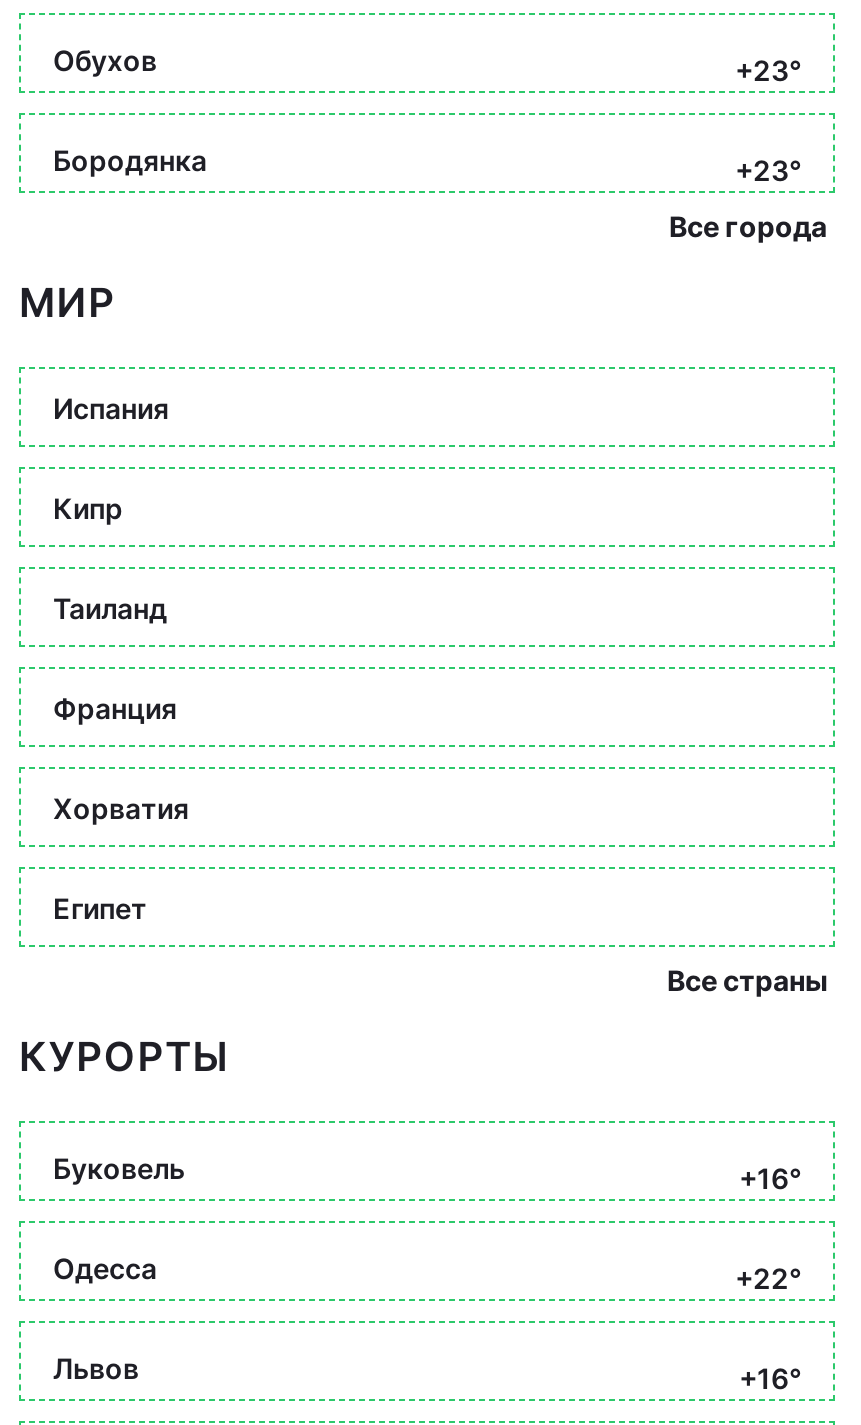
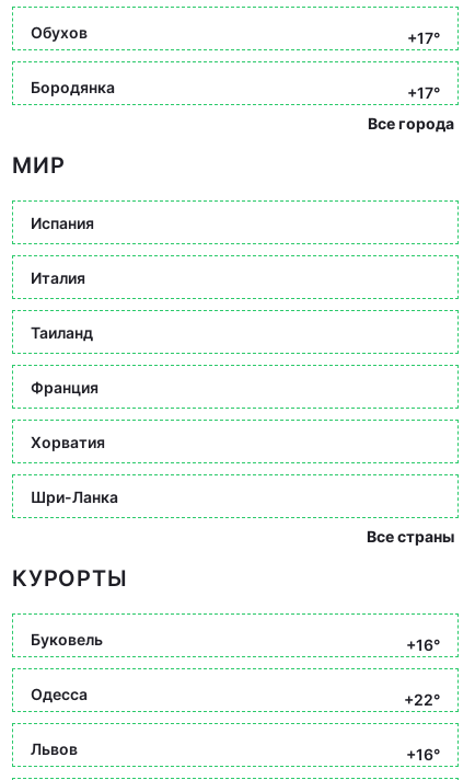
- +23°
+ +17°

- +23°
+ +17°

- Кипр
+ Италия

- Египет
+ Шри-Ланка
